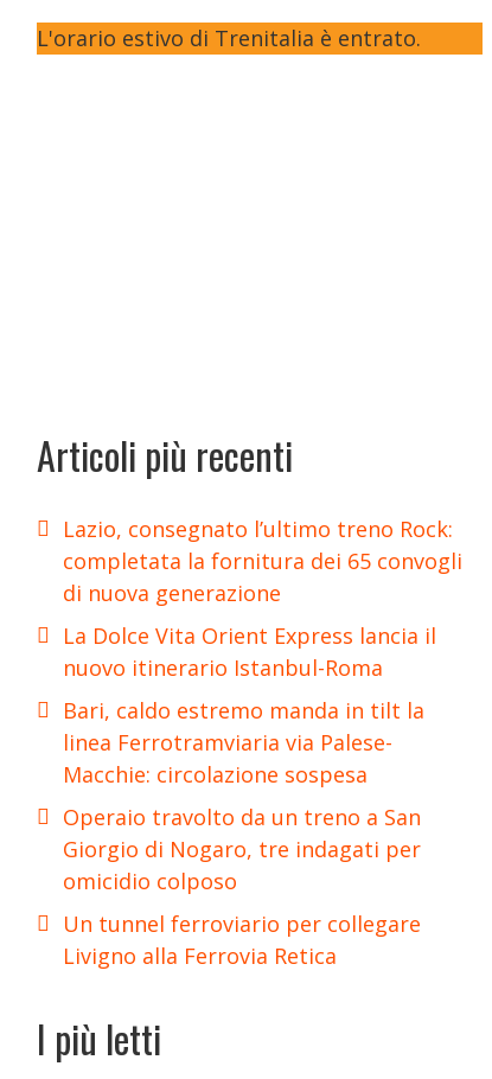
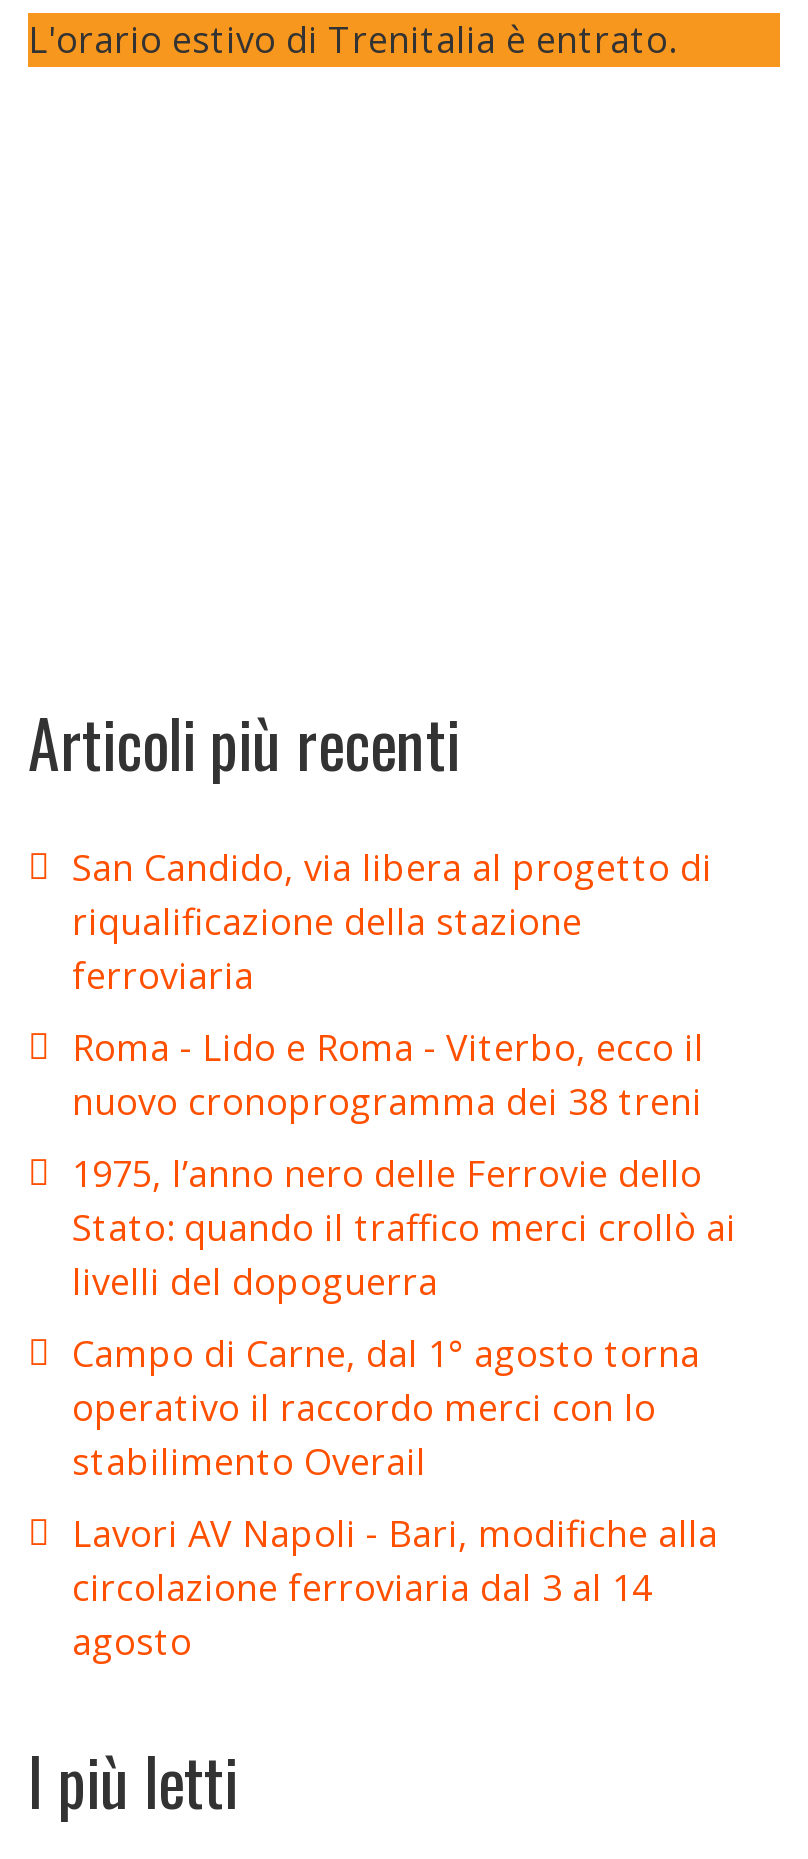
- Lazio, consegnato l’ultimo treno Rock:
- completata la fornitura dei 65 convogli
- di nuova generazione
+ San Candido, via libera al progetto di
+ riqualificazione della stazione
+ ferroviaria

- La Dolce Vita Orient Express lancia il
- nuovo itinerario Istanbul-Roma
+ Roma - Lido e Roma - Viterbo, ecco il
+ nuovo cronoprogramma dei 38 treni

- Bari, caldo estremo manda in tilt la
- linea Ferrotramviaria via Palese-
- Macchie: circolazione sospesa
+ 1975, l’anno nero delle Ferrovie dello
+ Stato: quando il traffico merci crollò ai
+ livelli del dopoguerra

- Operaio travolto da un treno a San
- Giorgio di Nogaro, tre indagati per
- omicidio colposo
+ Campo di Carne, dal 1° agosto torna
+ operativo il raccordo merci con lo
+ stabilimento Overail

- Un tunnel ferroviario per collegare
- Livigno alla Ferrovia Retica
+ Lavori AV Napoli - Bari, modifiche alla
+ circolazione ferroviaria dal 3 al 14
+ agosto
